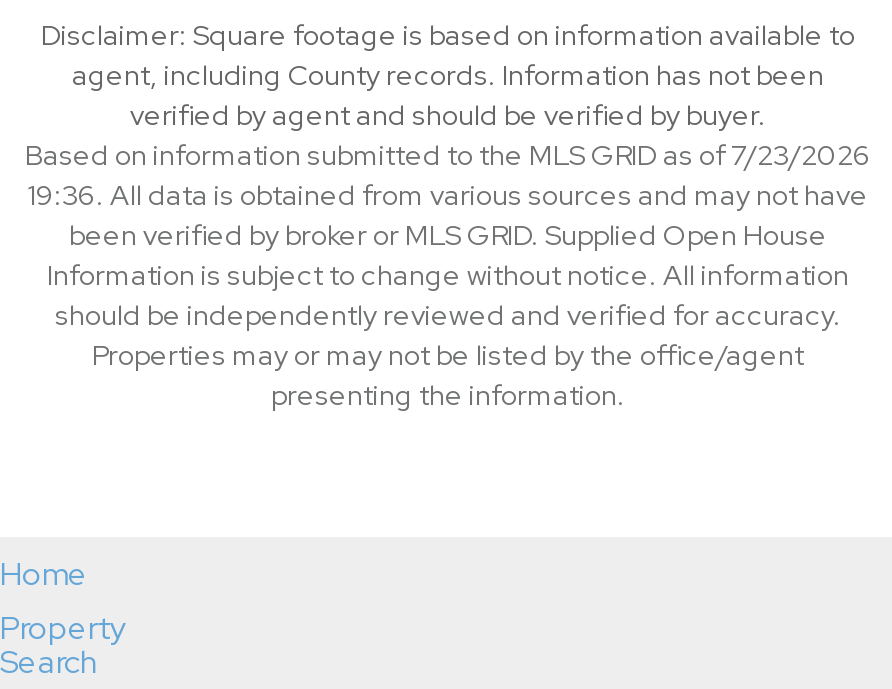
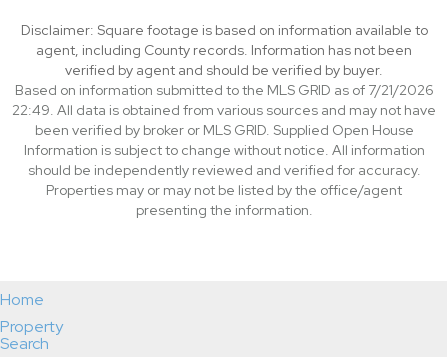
- Based on information submitted to the MLS GRID as of 7/23/2026
+ Based on information submitted to the MLS GRID as of 7/21/2026

- 19:36. All data is obtained from various sources and may not have
+ 22:49. All data is obtained from various sources and may not have
